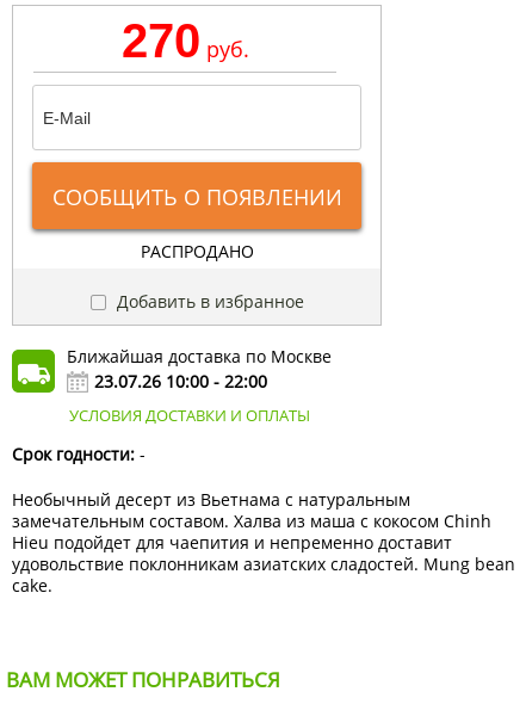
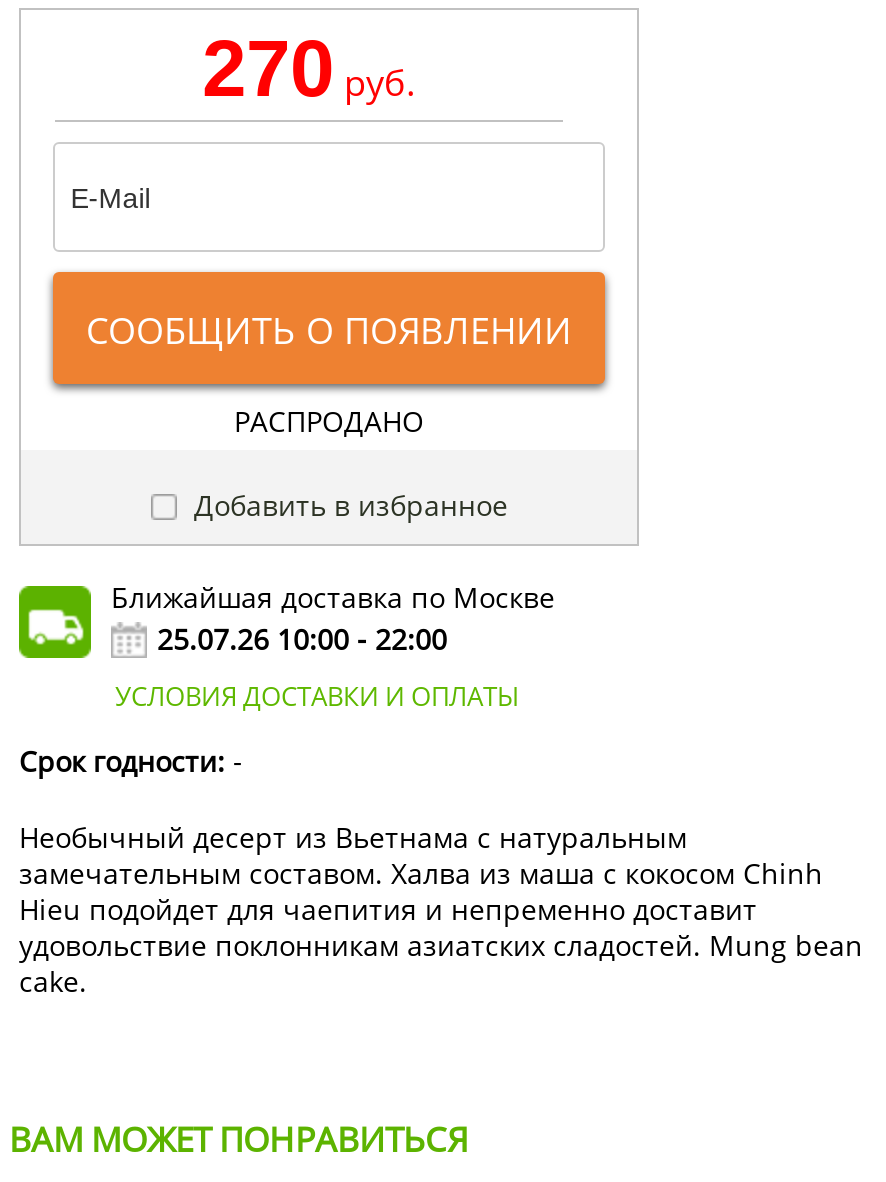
- 23.07.26 10:00 - 22:00
+ 25.07.26 10:00 - 22:00
